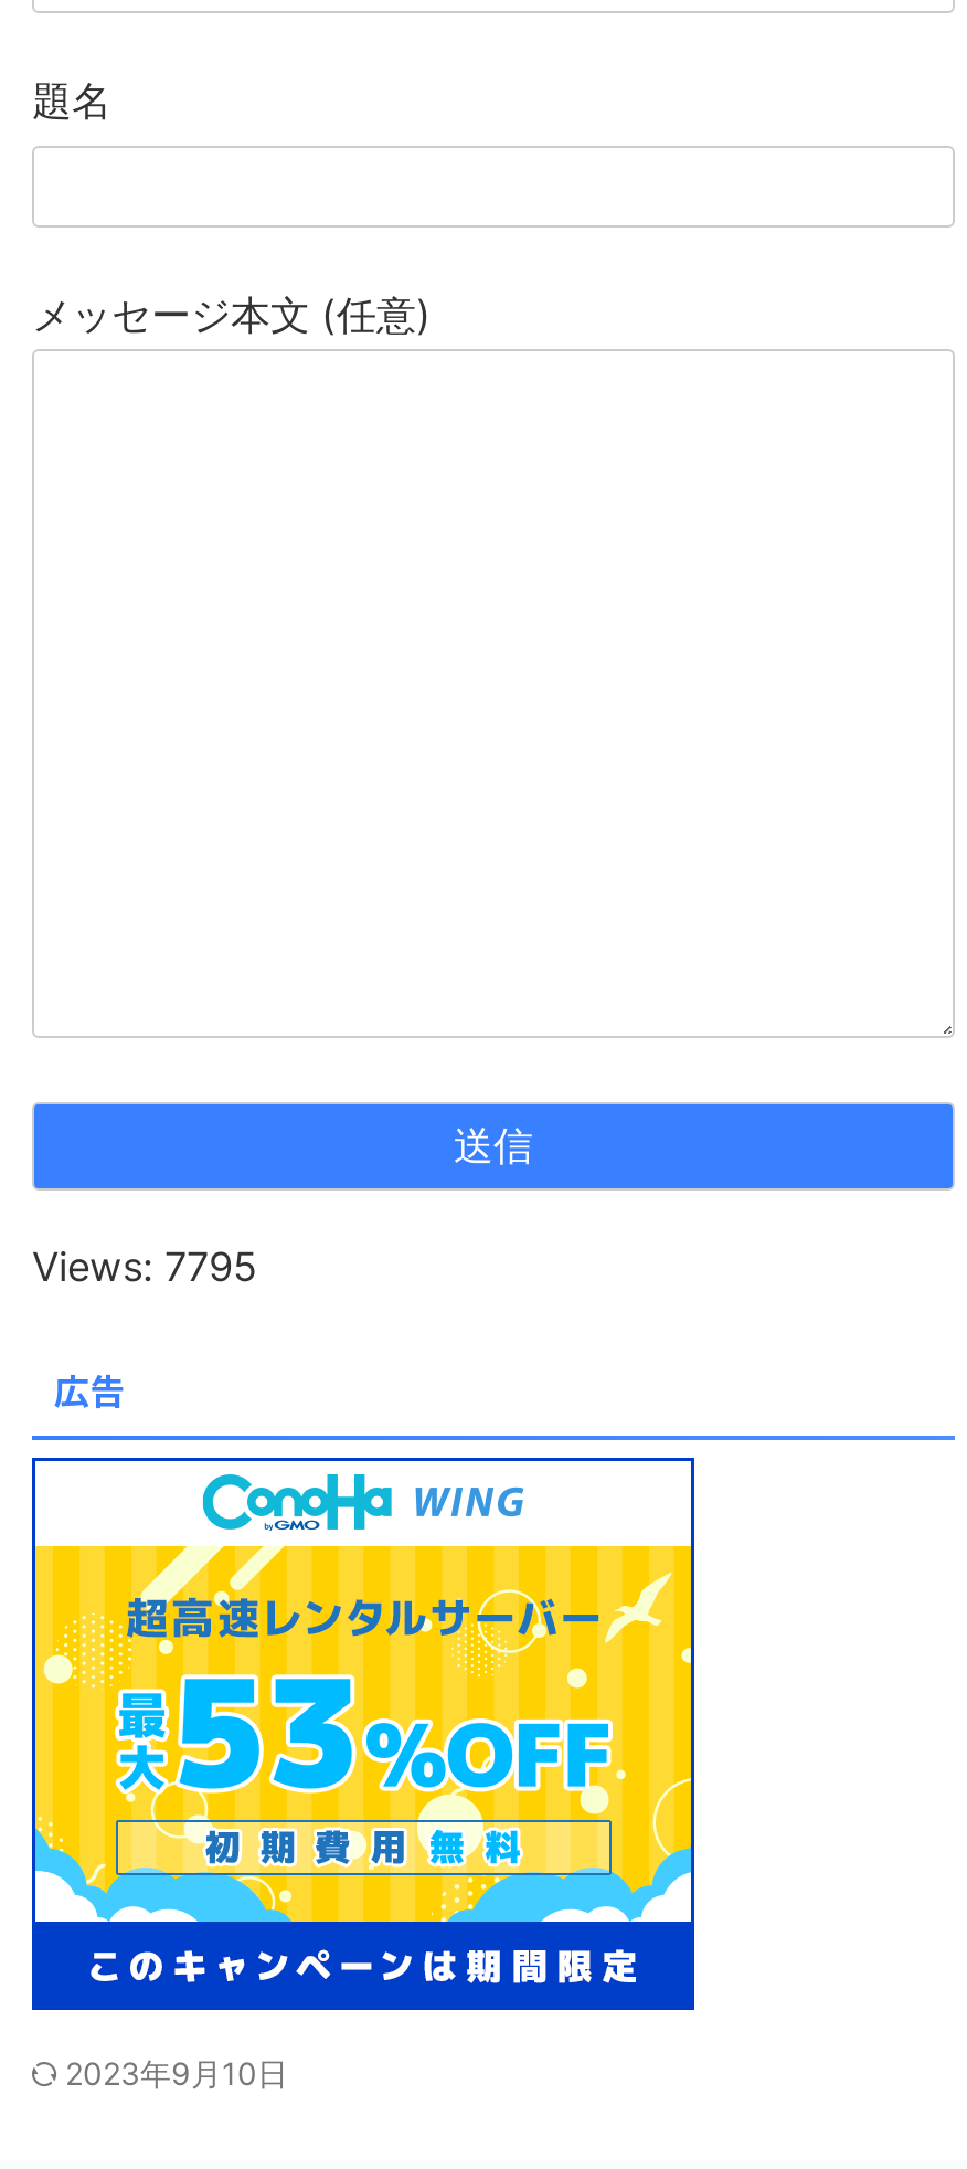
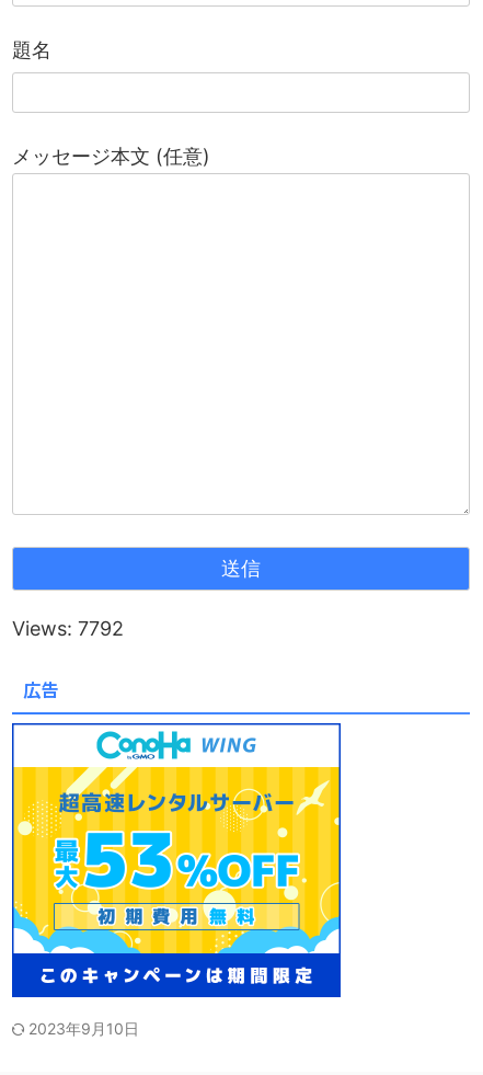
- Views: 7795
+ Views: 7792
